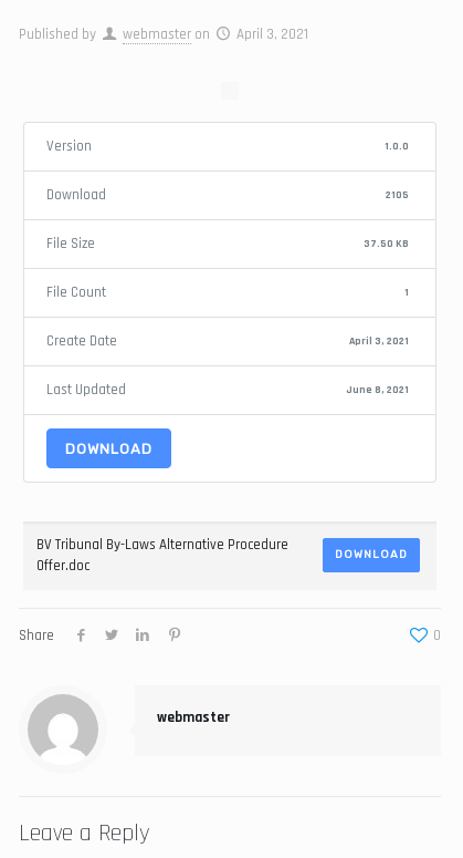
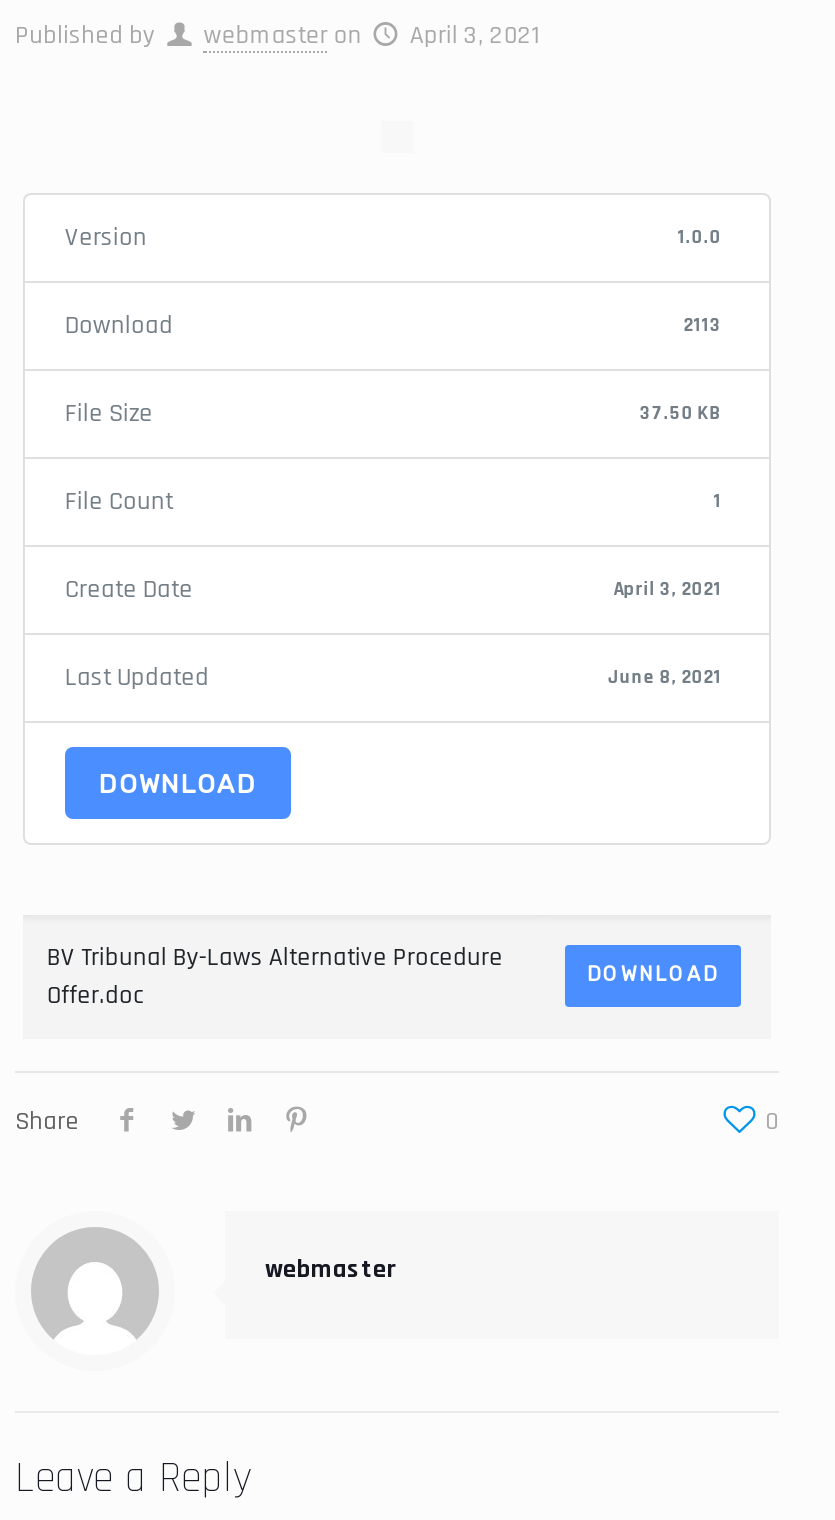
- 2105
+ 2113
